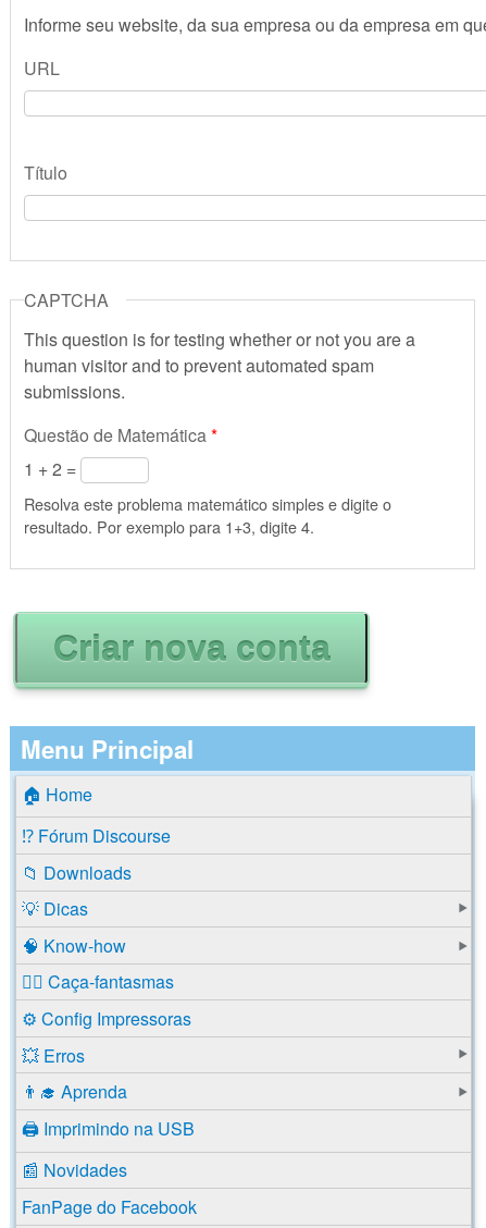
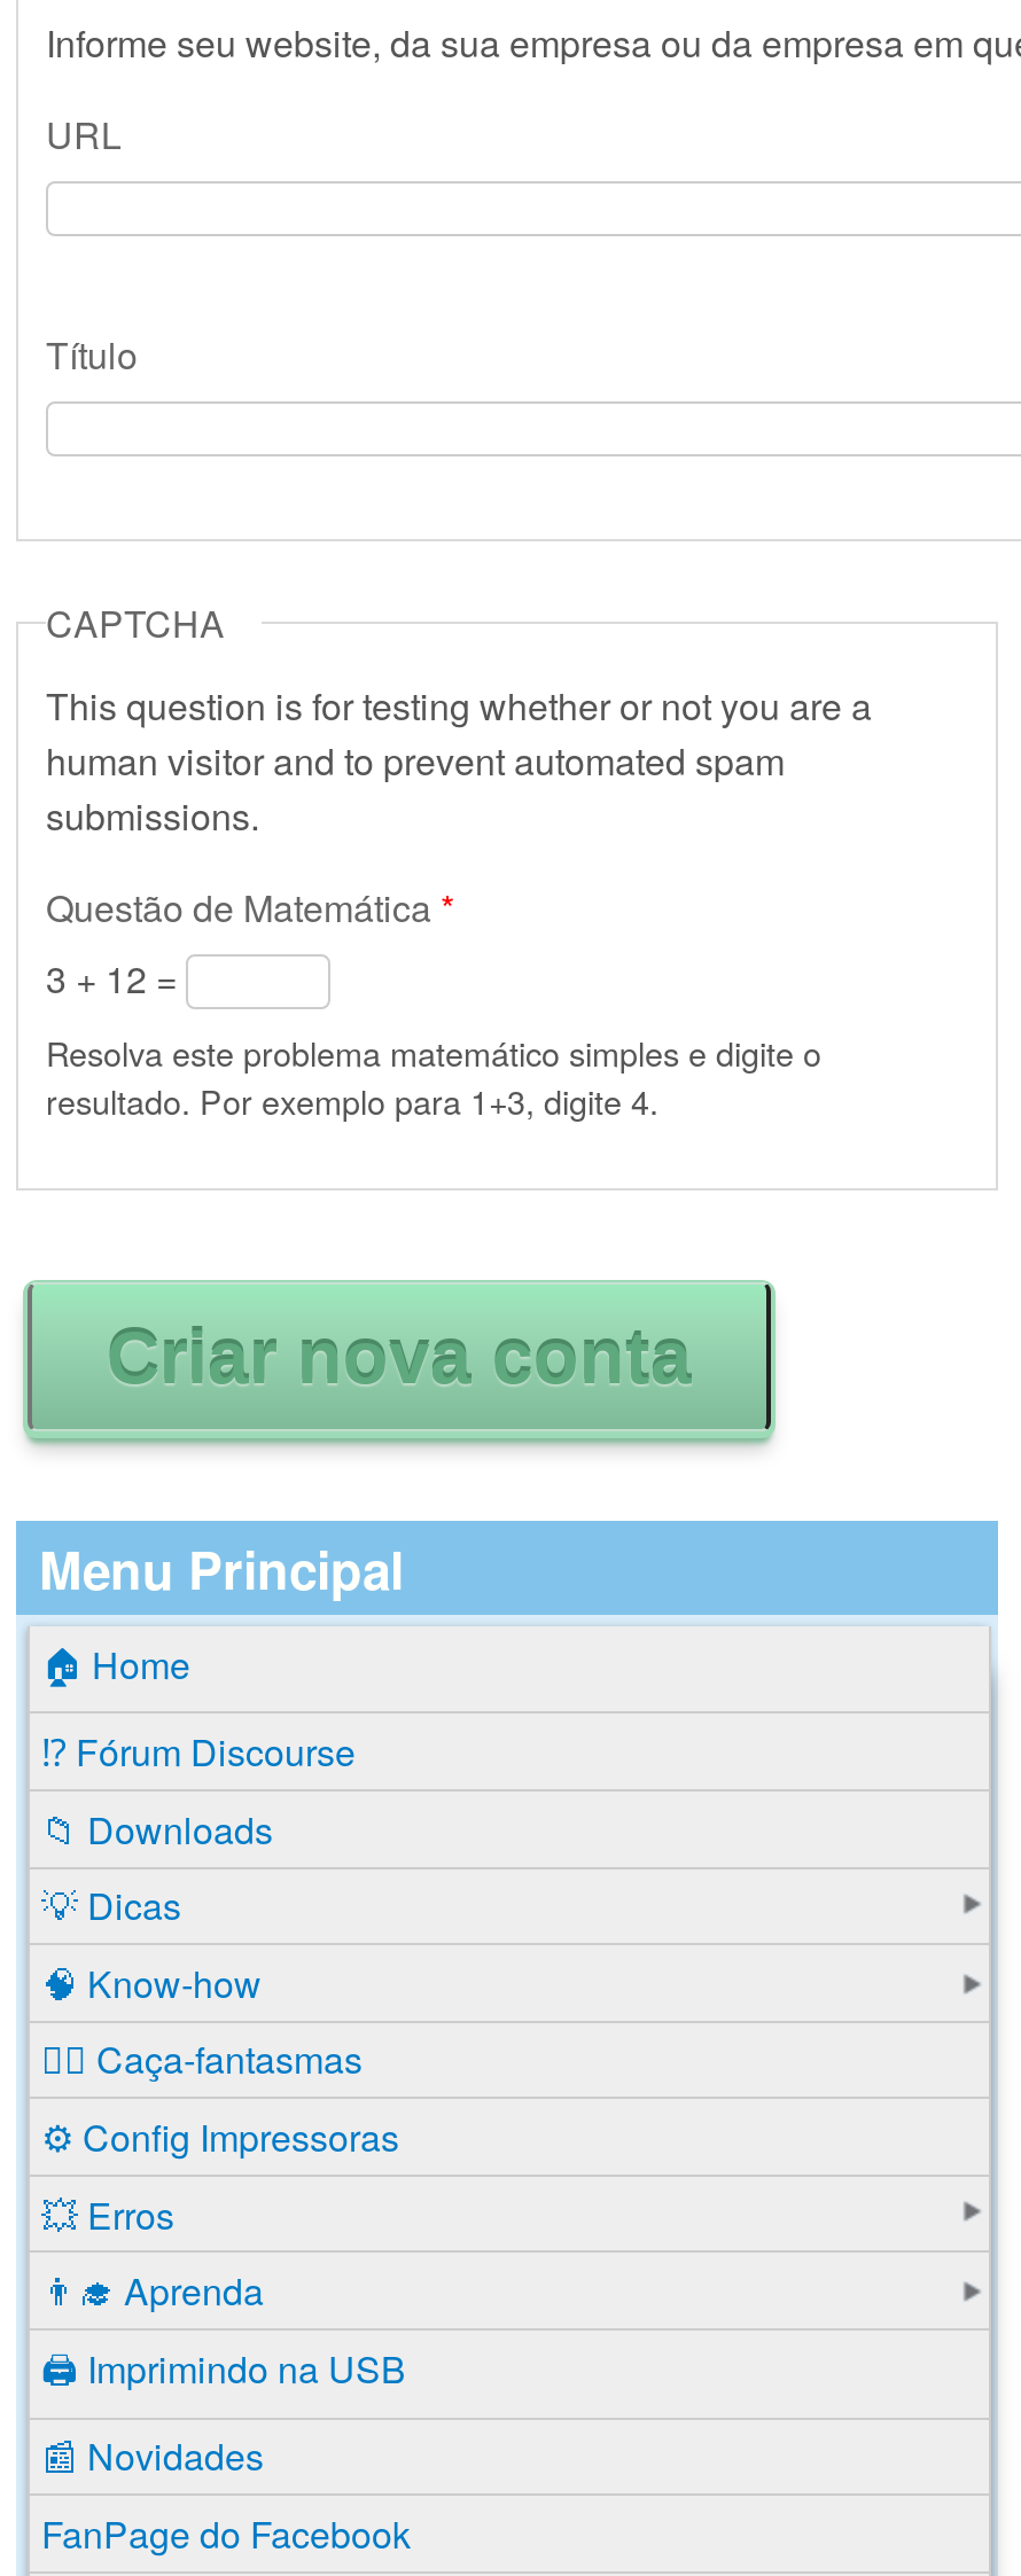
- 1 + 2 =
+ 3 + 12 =
